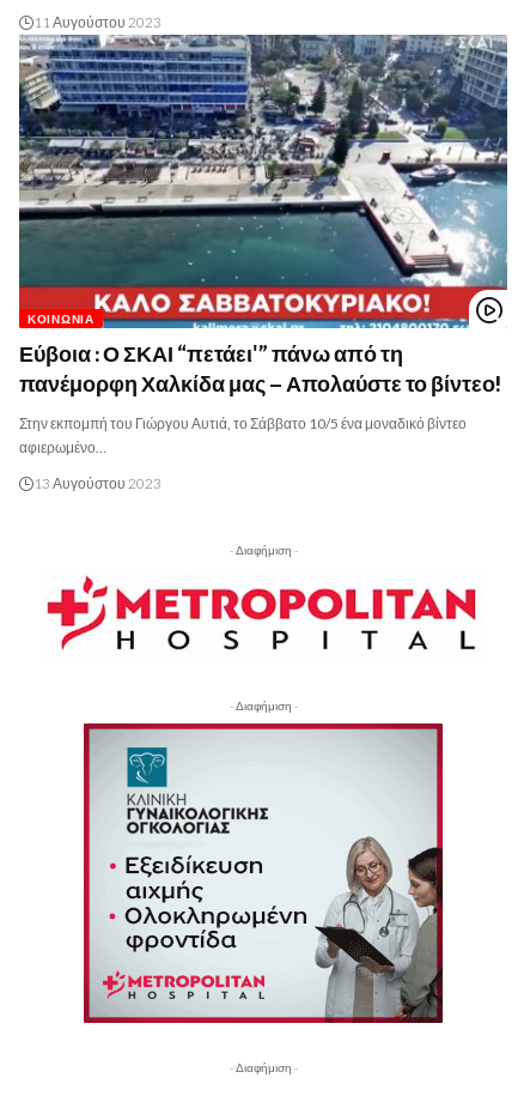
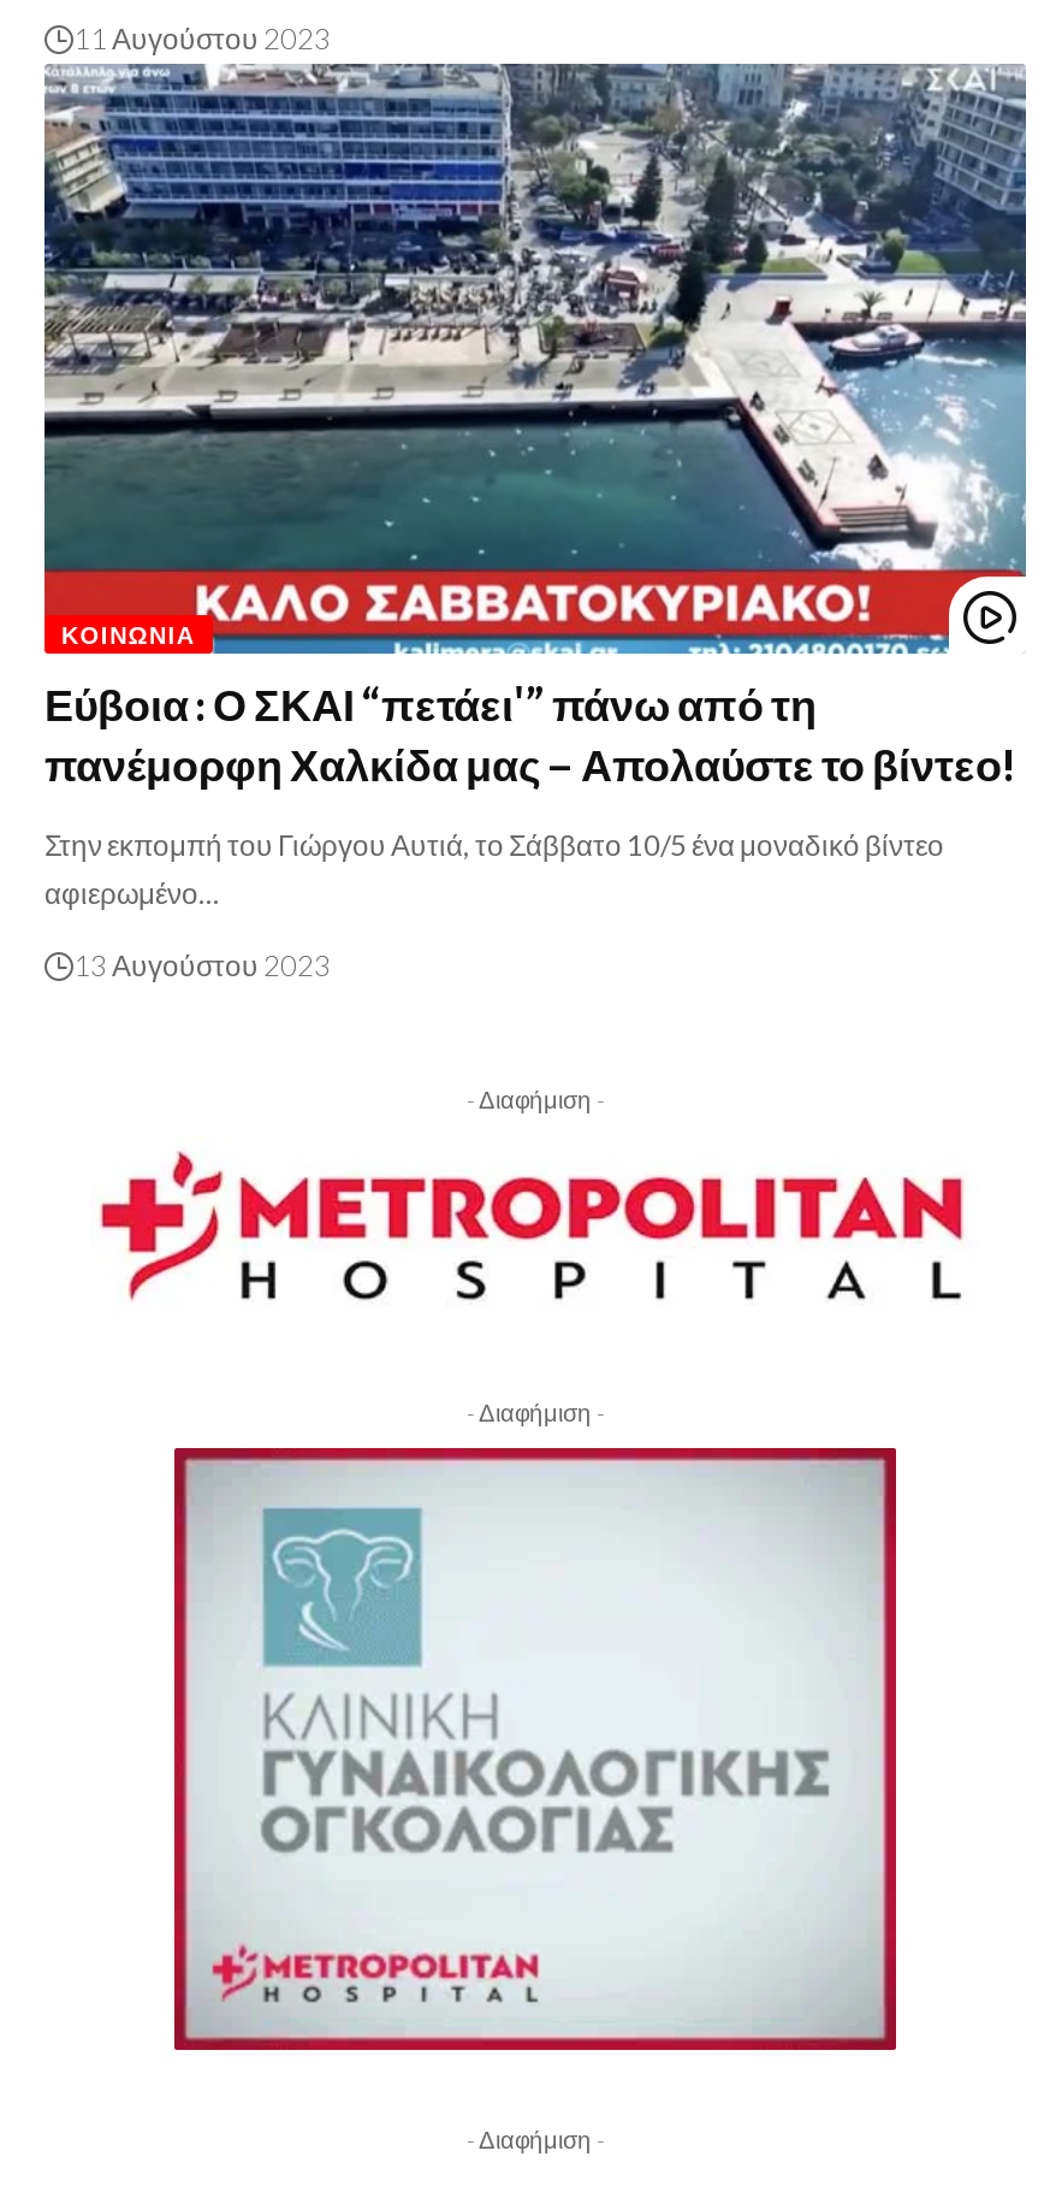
- [image]
+ [image]
